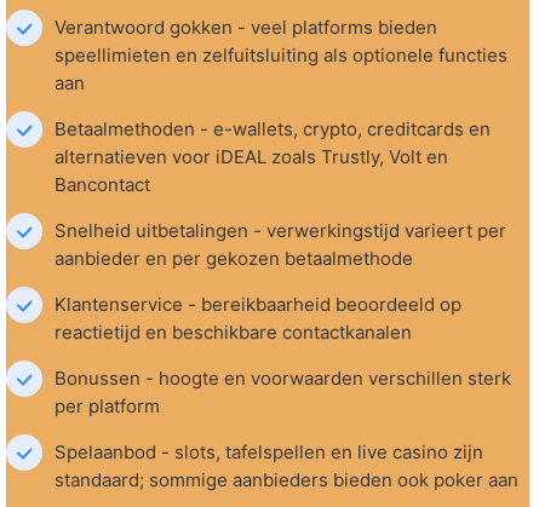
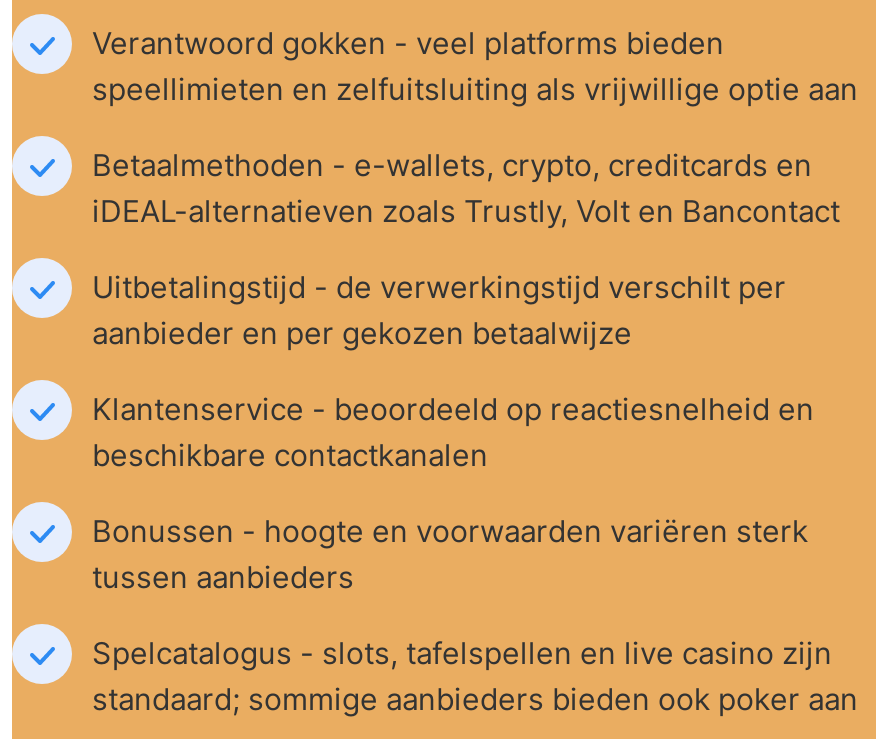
- speellimieten en zelfuitsluiting als optionele functies
- aan
+ speellimieten en zelfuitsluiting als vrijwillige optie aan

- alternatieven voor iDEAL zoals Trustly, Volt en
- Bancontact
+ iDEAL-alternatieven zoals Trustly, Volt en Bancontact

- Snelheid uitbetalingen - verwerkingstijd varieert per
- aanbieder en per gekozen betaalmethode
+ Uitbetalingstijd - de verwerkingstijd verschilt per
+ aanbieder en per gekozen betaalwijze

- Klantenservice - bereikbaarheid beoordeeld op
- reactietijd en beschikbare contactkanalen
+ Klantenservice - beoordeeld op reactiesnelheid en
+ beschikbare contactkanalen

- Bonussen - hoogte en voorwaarden verschillen sterk
- per platform
+ Bonussen - hoogte en voorwaarden variëren sterk
+ tussen aanbieders

- Spelaanbod - slots, tafelspellen en live casino zijn
+ Spelcatalogus - slots, tafelspellen en live casino zijn
